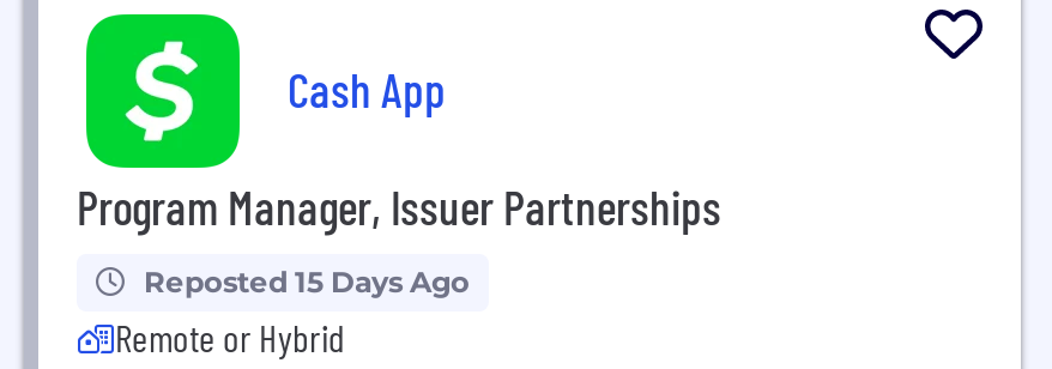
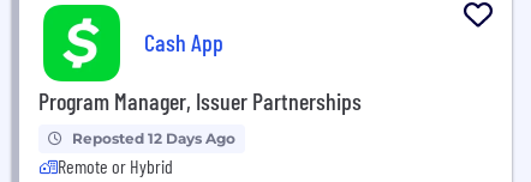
- Reposted 15 Days Ago
+ Reposted 12 Days Ago
